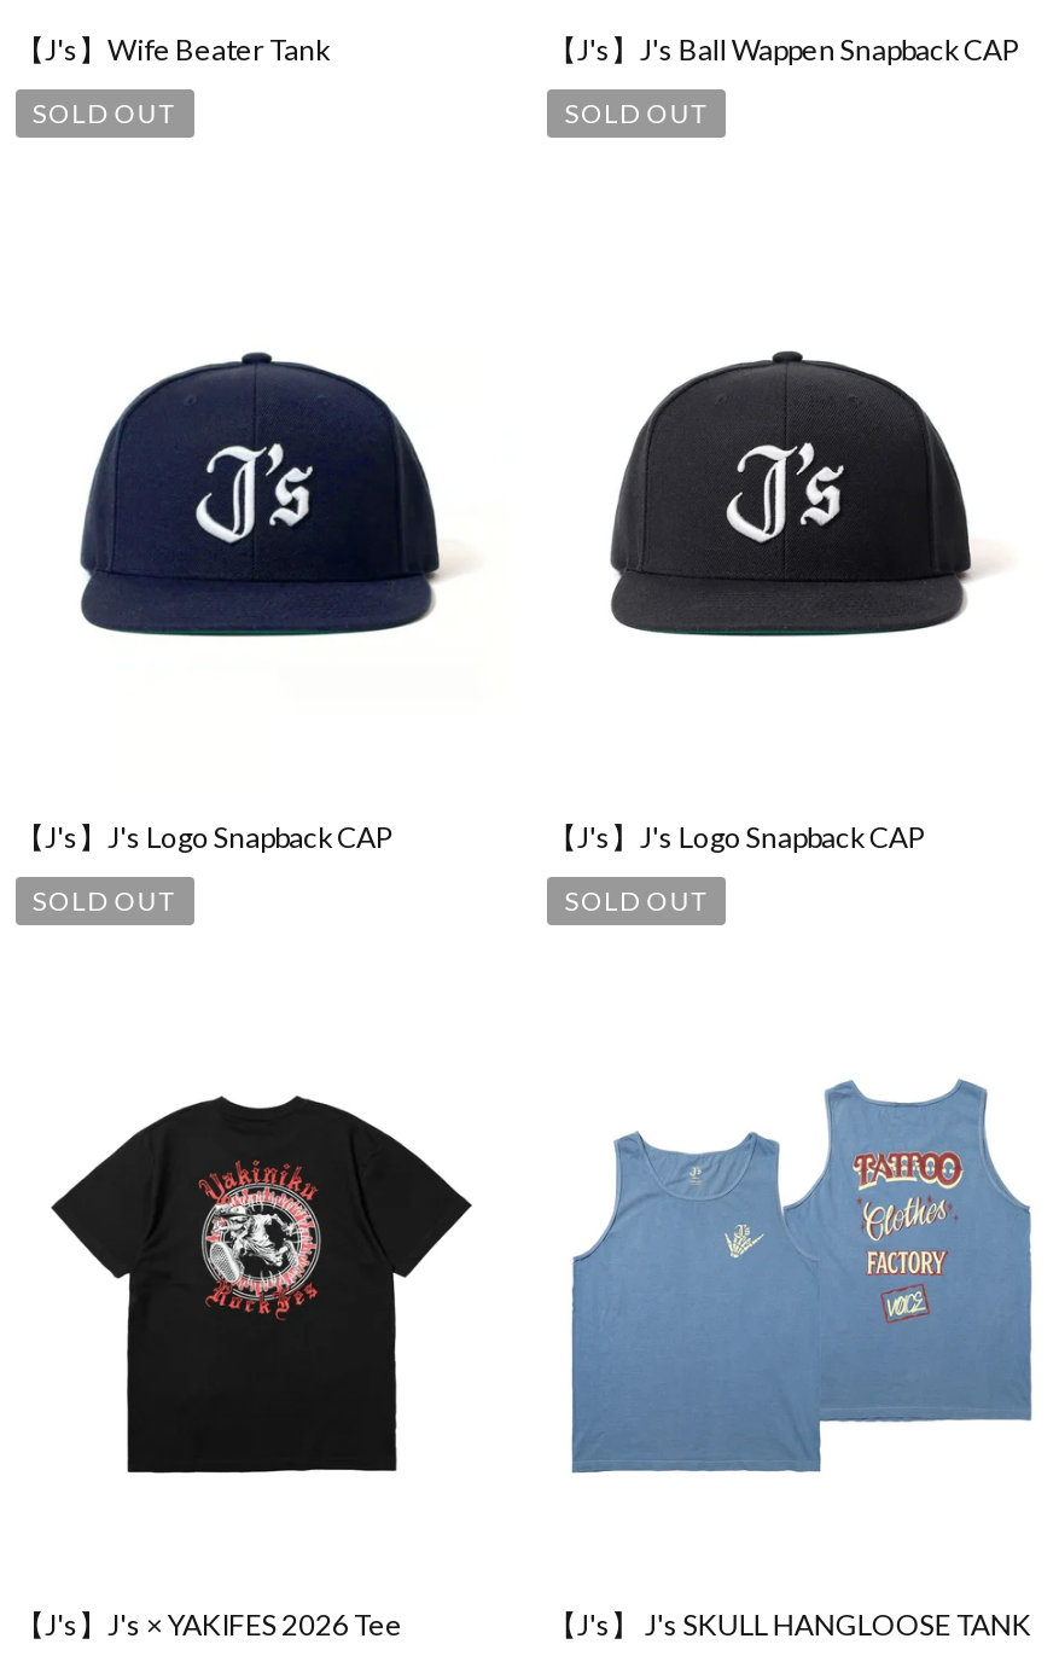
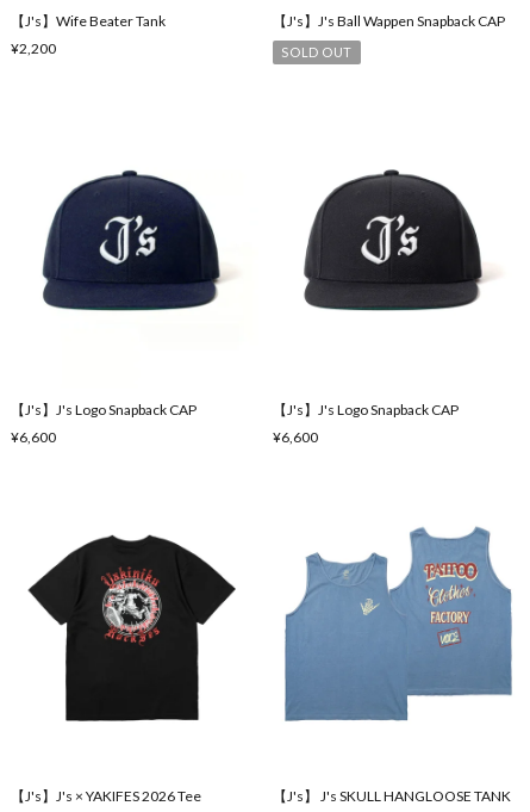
- SOLD OUT
+ ¥2,200

- SOLD OUT
+ ¥6,600

- SOLD OUT
+ ¥6,600
